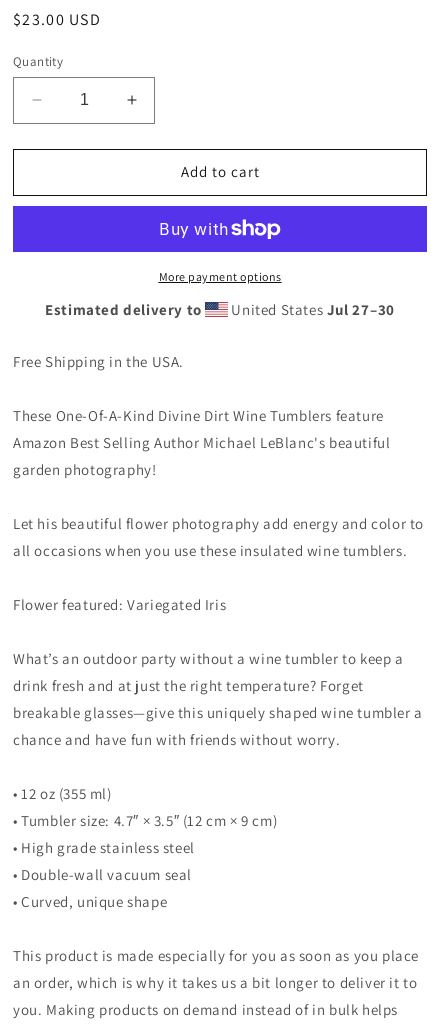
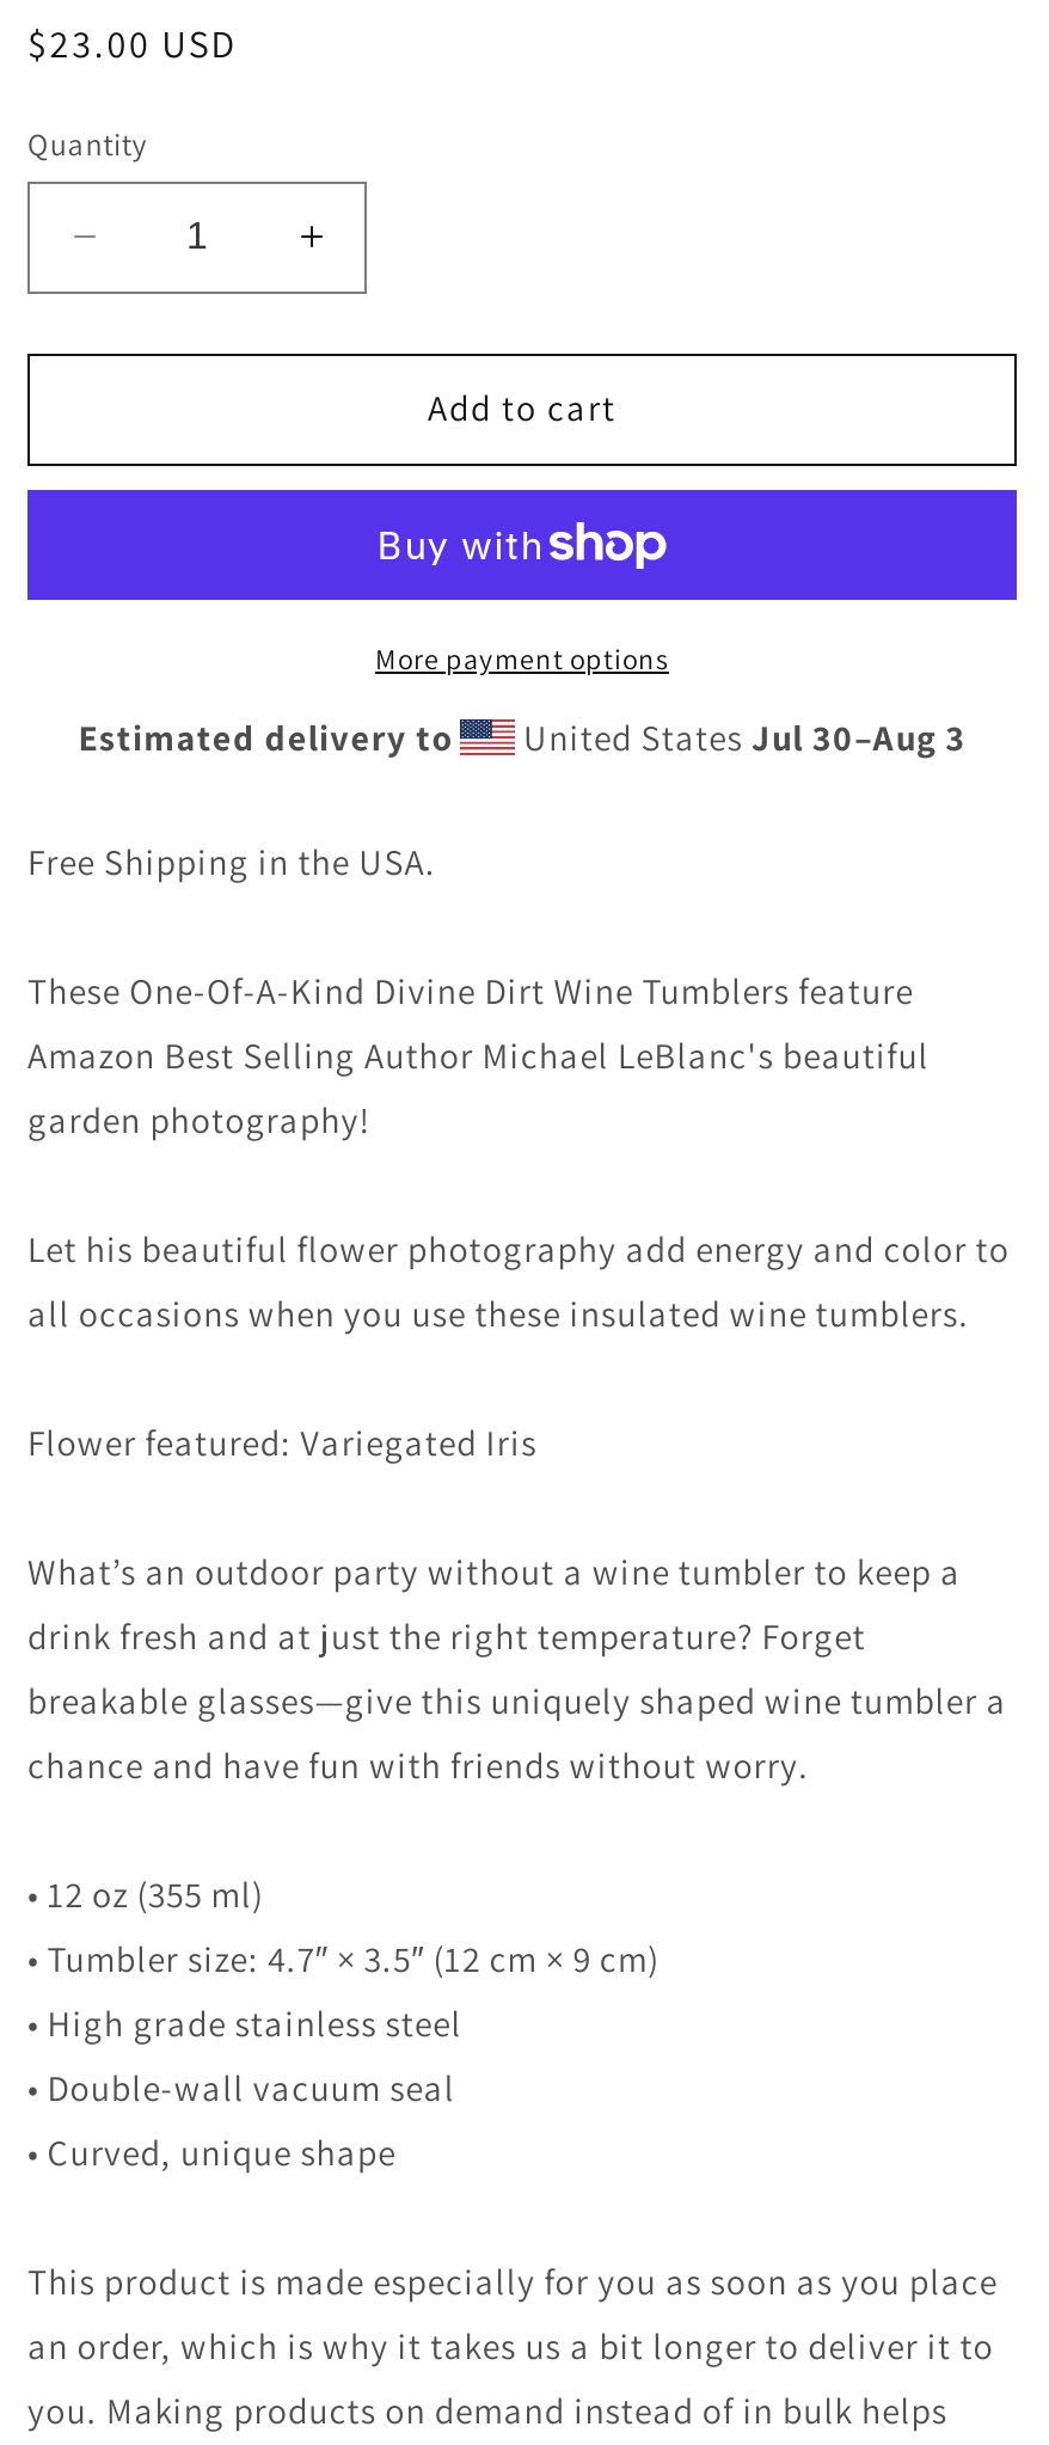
- United States Jul 27–30
+ United States Jul 30–Aug 3
